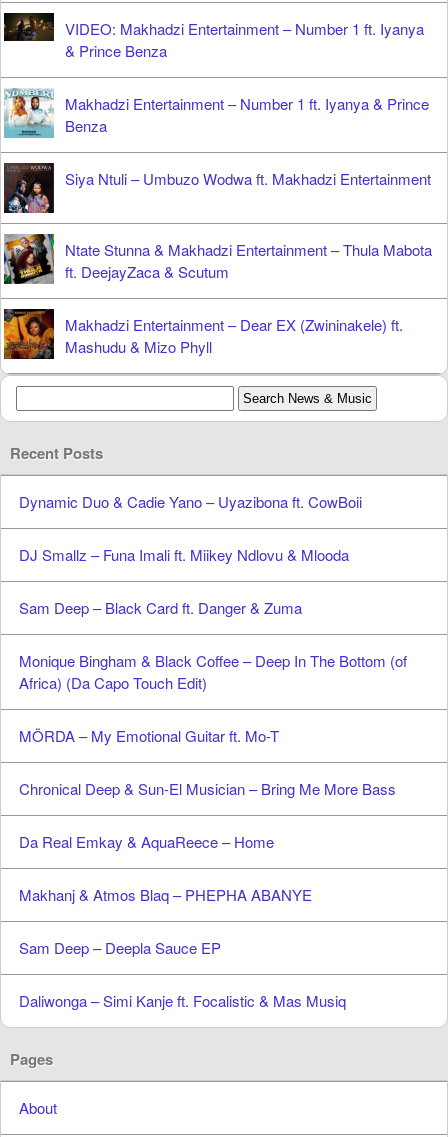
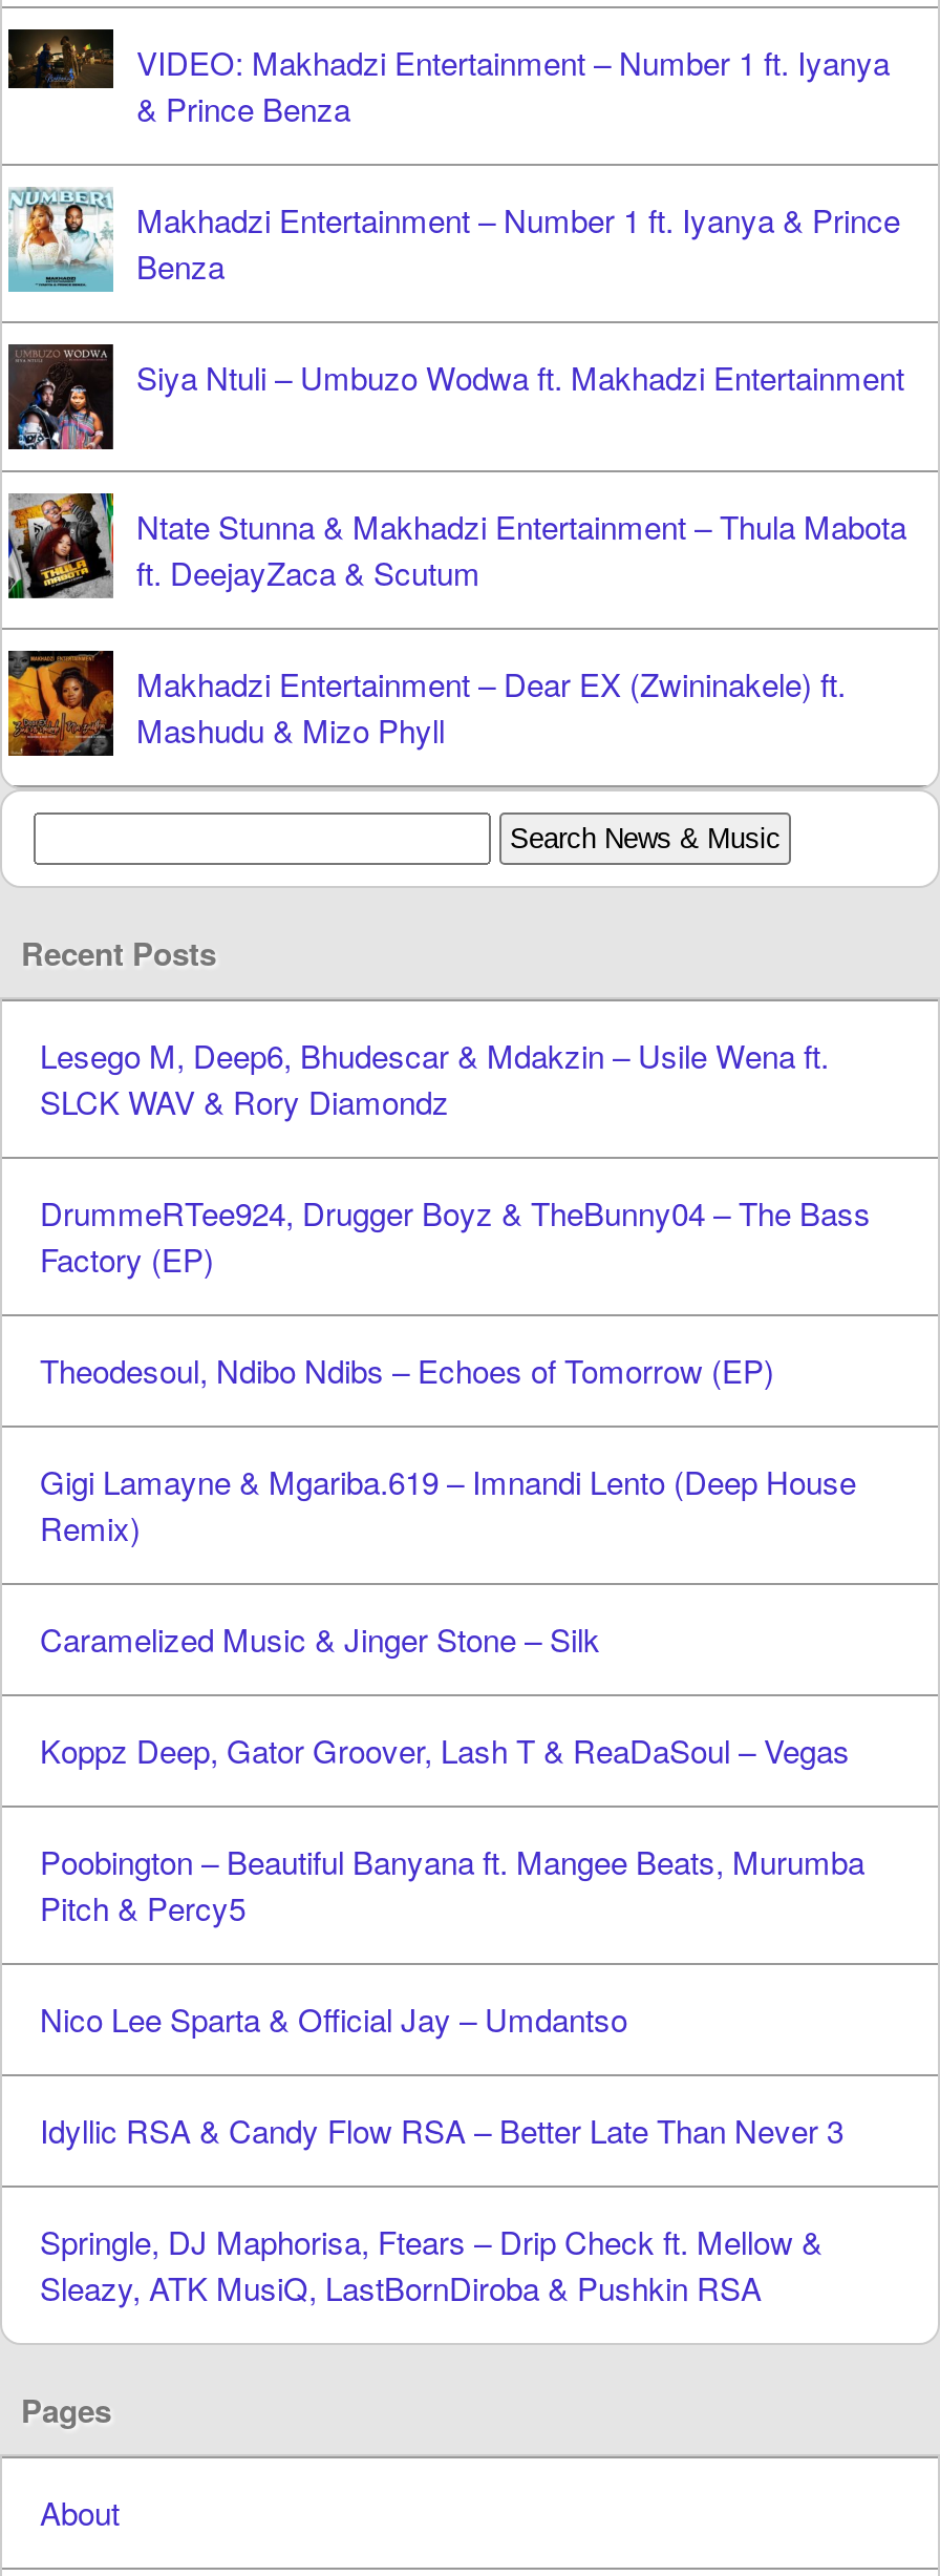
- Dynamic Duo & Cadie Yano – Uyazibona ft. CowBoii
+ Lesego M, Deep6, Bhudescar & Mdakzin – Usile Wena ft.
+ SLCK WAV & Rory Diamondz

- DJ Smallz – Funa Imali ft. Miikey Ndlovu & Mlooda
+ DrummeRTee924, Drugger Boyz & TheBunny04 – The Bass
+ Factory (EP)

- Sam Deep – Black Card ft. Danger & Zuma
+ Theodesoul, Ndibo Ndibs – Echoes of Tomorrow (EP)

- Monique Bingham & Black Coffee – Deep In The Bottom (of
- Africa) (Da Capo Touch Edit)
+ Gigi Lamayne & Mgariba.619 – Imnandi Lento (Deep House
+ Remix)

- MÖRDA – My Emotional Guitar ft. Mo-T
+ Caramelized Music & Jinger Stone – Silk

- Chronical Deep & Sun-El Musician – Bring Me More Bass
+ Koppz Deep, Gator Groover, Lash T & ReaDaSoul – Vegas

- Da Real Emkay & AquaReece – Home
+ Poobington – Beautiful Banyana ft. Mangee Beats, Murumba
+ Pitch & Percy5

- Makhanj & Atmos Blaq – PHEPHA ABANYE
+ Nico Lee Sparta & Official Jay – Umdantso

- Sam Deep – Deepla Sauce EP
+ Idyllic RSA & Candy Flow RSA – Better Late Than Never 3

- Daliwonga – Simi Kanje ft. Focalistic & Mas Musiq
+ Springle, DJ Maphorisa, Ftears – Drip Check ft. Mellow &
+ Sleazy, ATK MusiQ, LastBornDiroba & Pushkin RSA
